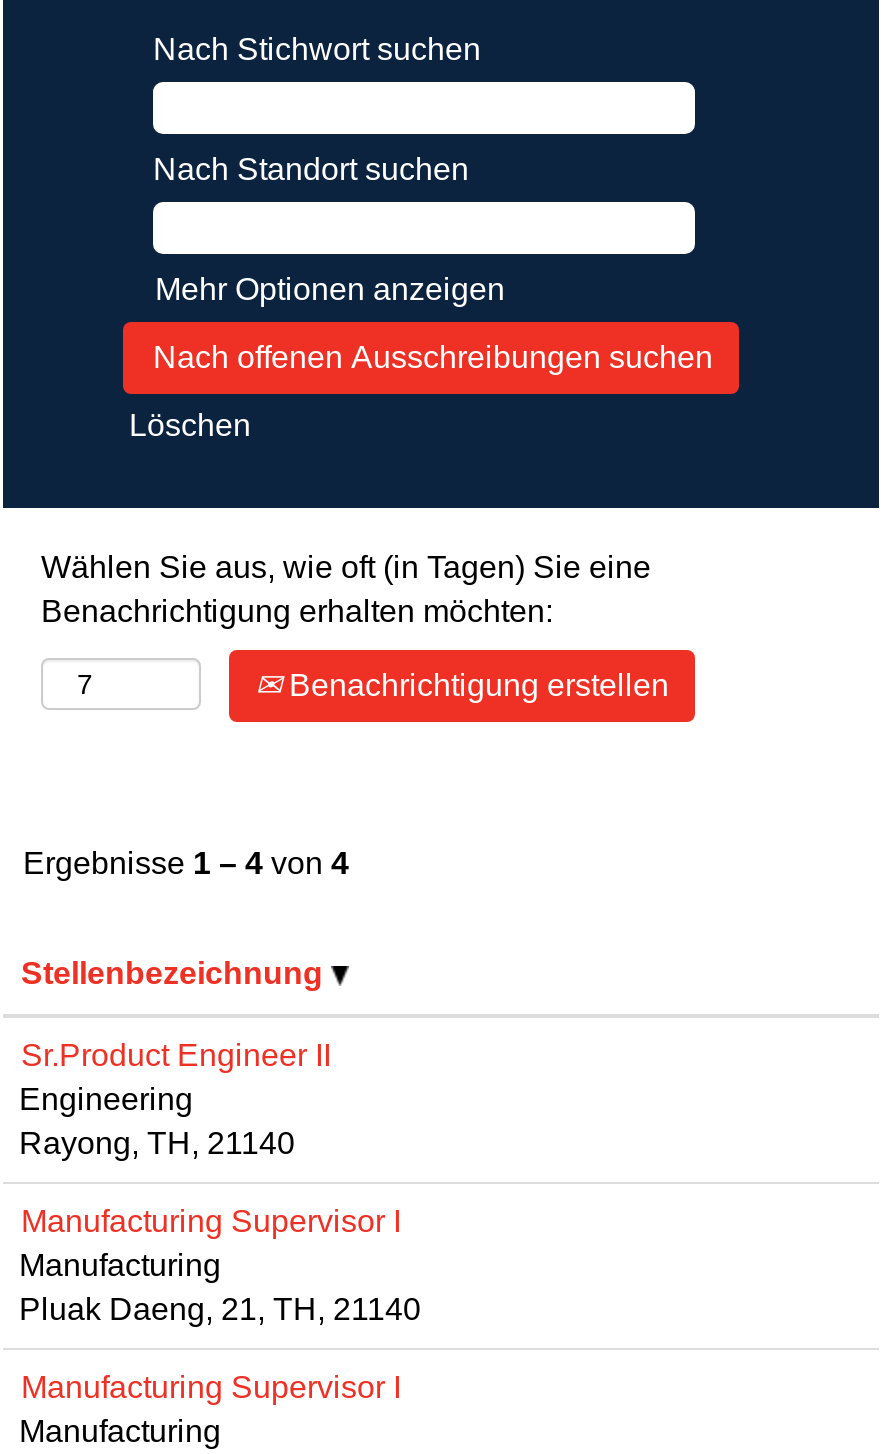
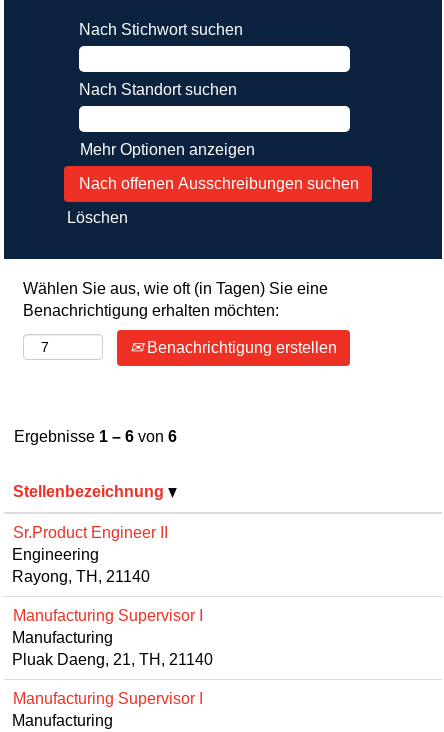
- Ergebnisse 1 – 4 von 4
+ Ergebnisse 1 – 6 von 6
